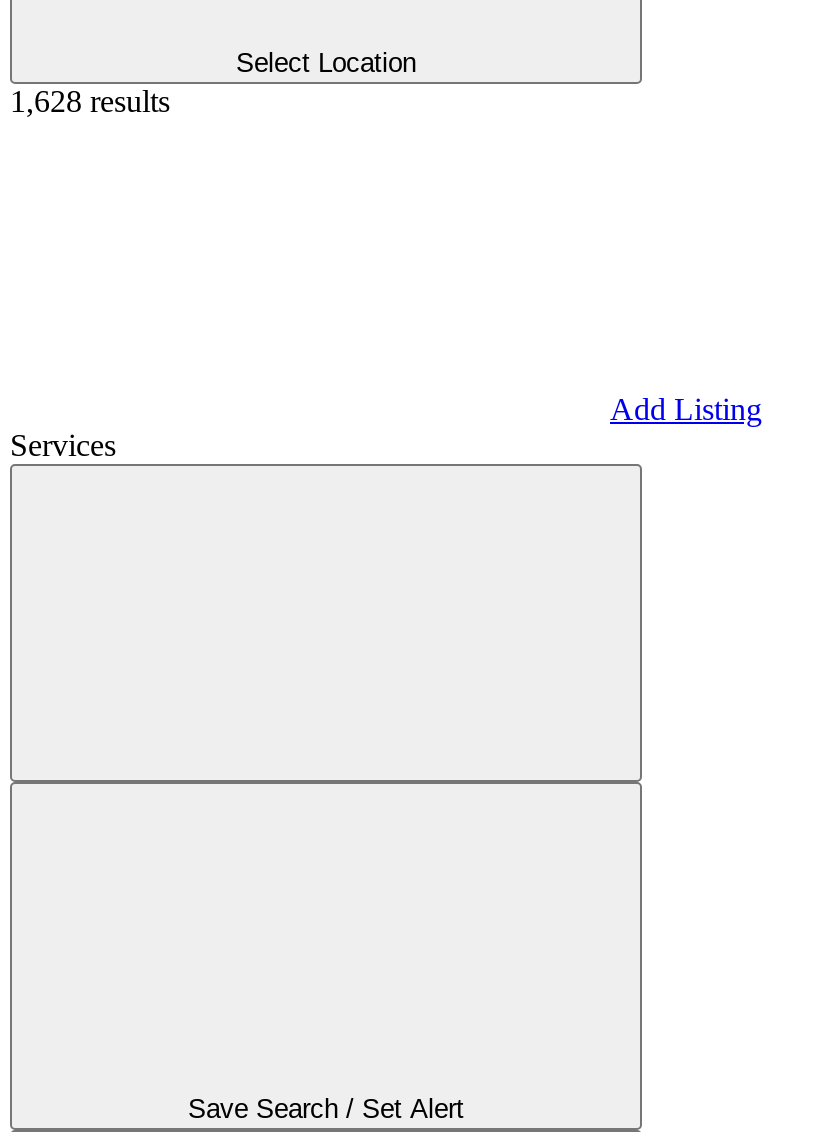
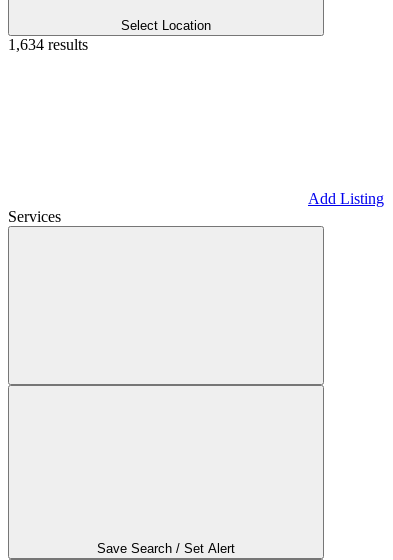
- 1,628 results
+ 1,634 results
